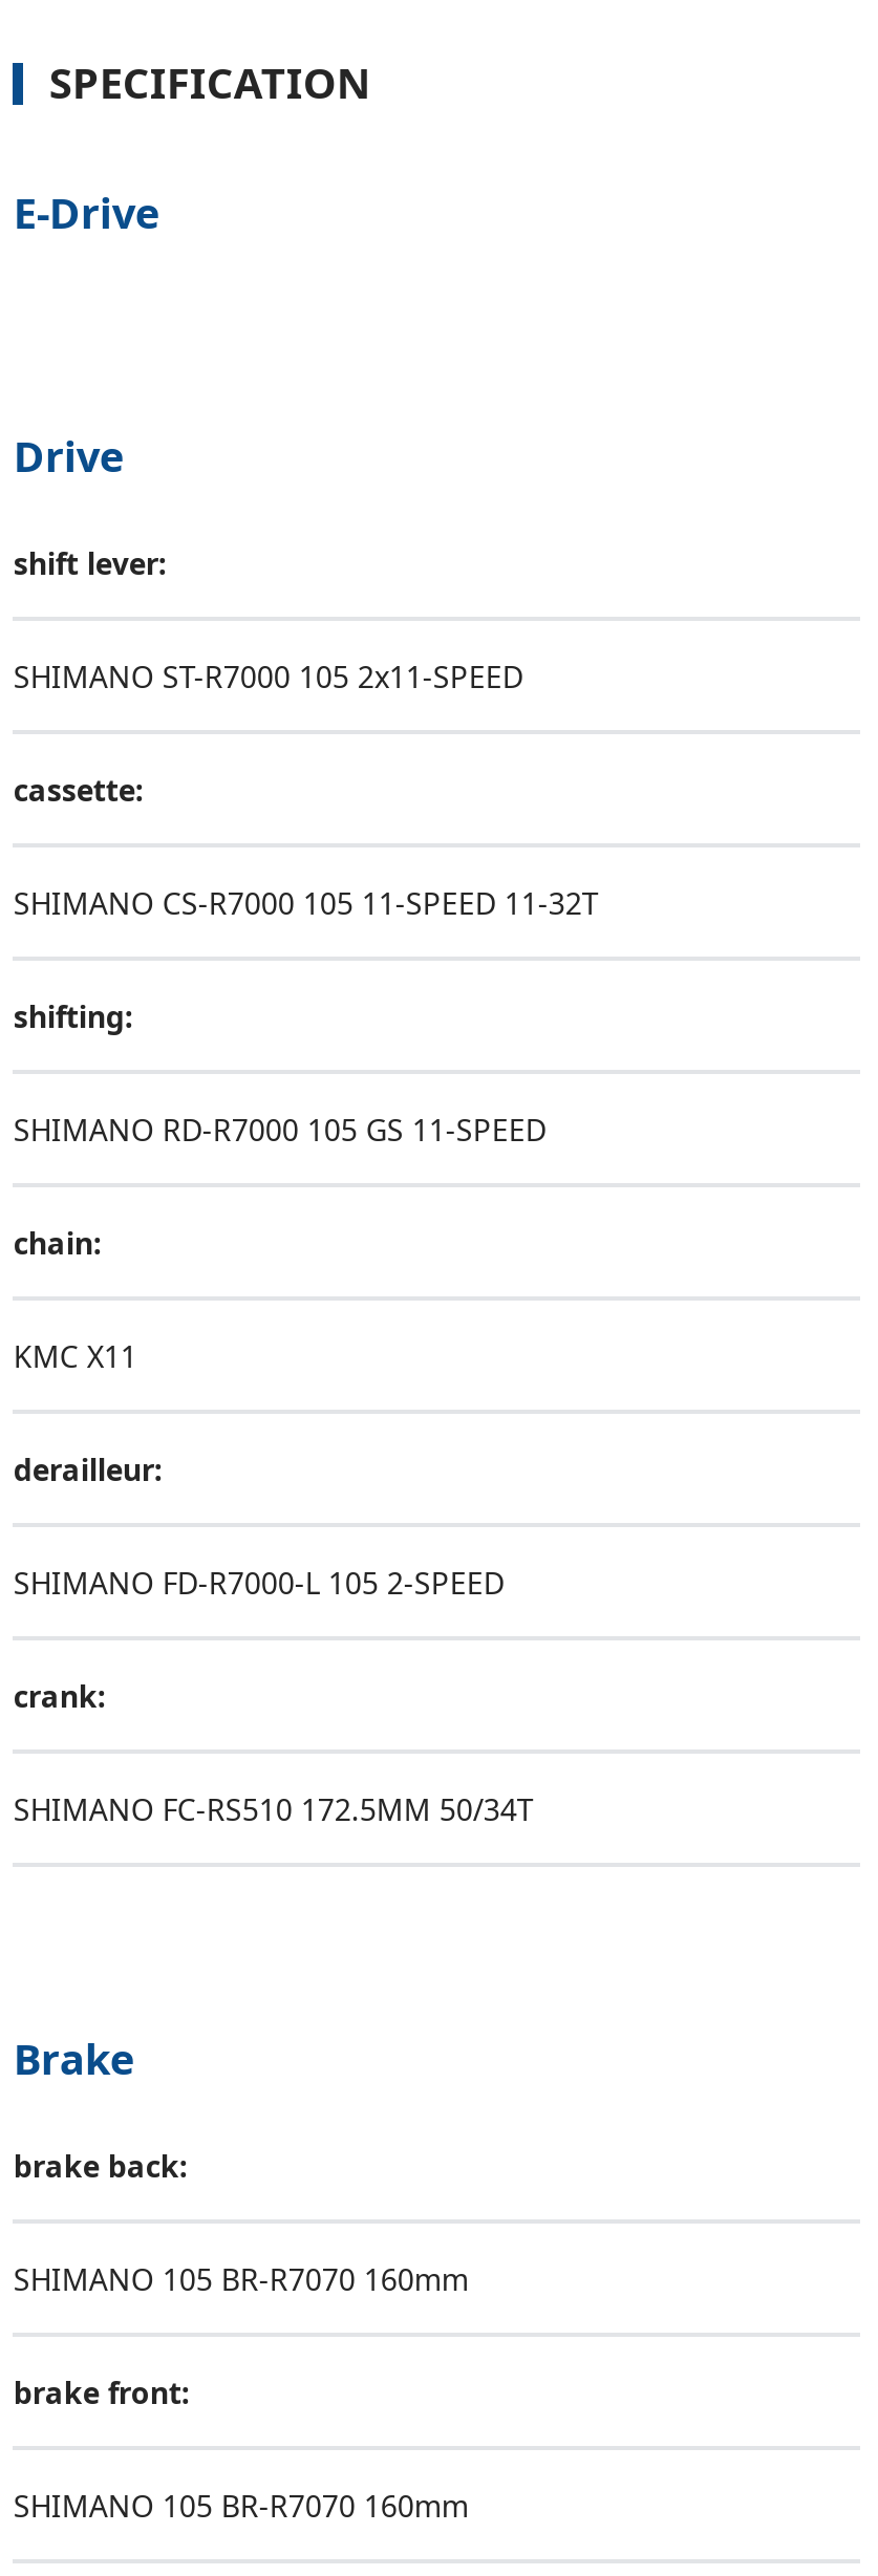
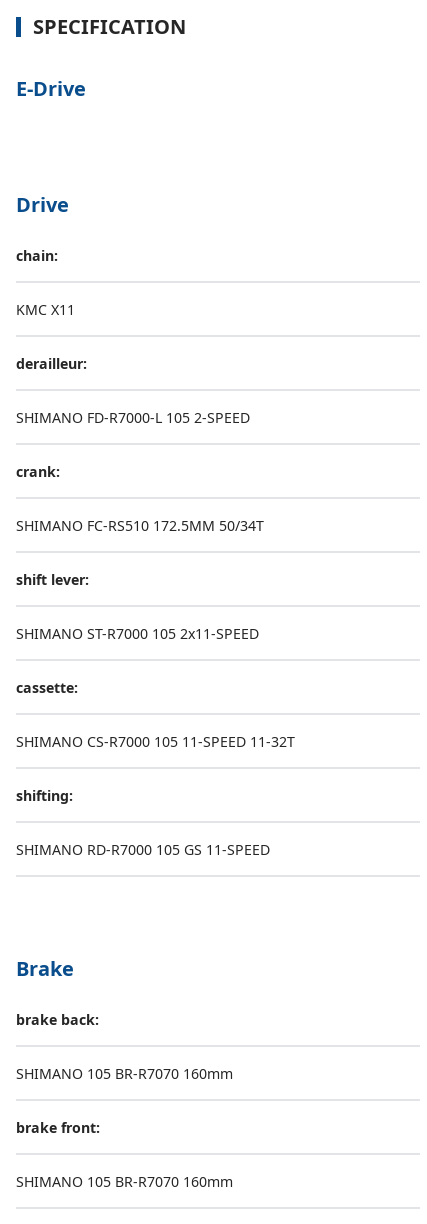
moved down: shift lever: | SHIMANO ST-R7000 105 2x11-SPEED | cassette: | SHIMANO CS-R7000 105 11-SPEED 11-32T | shifting: | SHIMANO RD-R7000 105 GS 11-SPEED

moved up: chain: | KMC X11 | derailleur: | SHIMANO FD-R7000-L 105 2-SPEED | crank: | SHIMANO FC-RS510 172.5MM 50/34T
